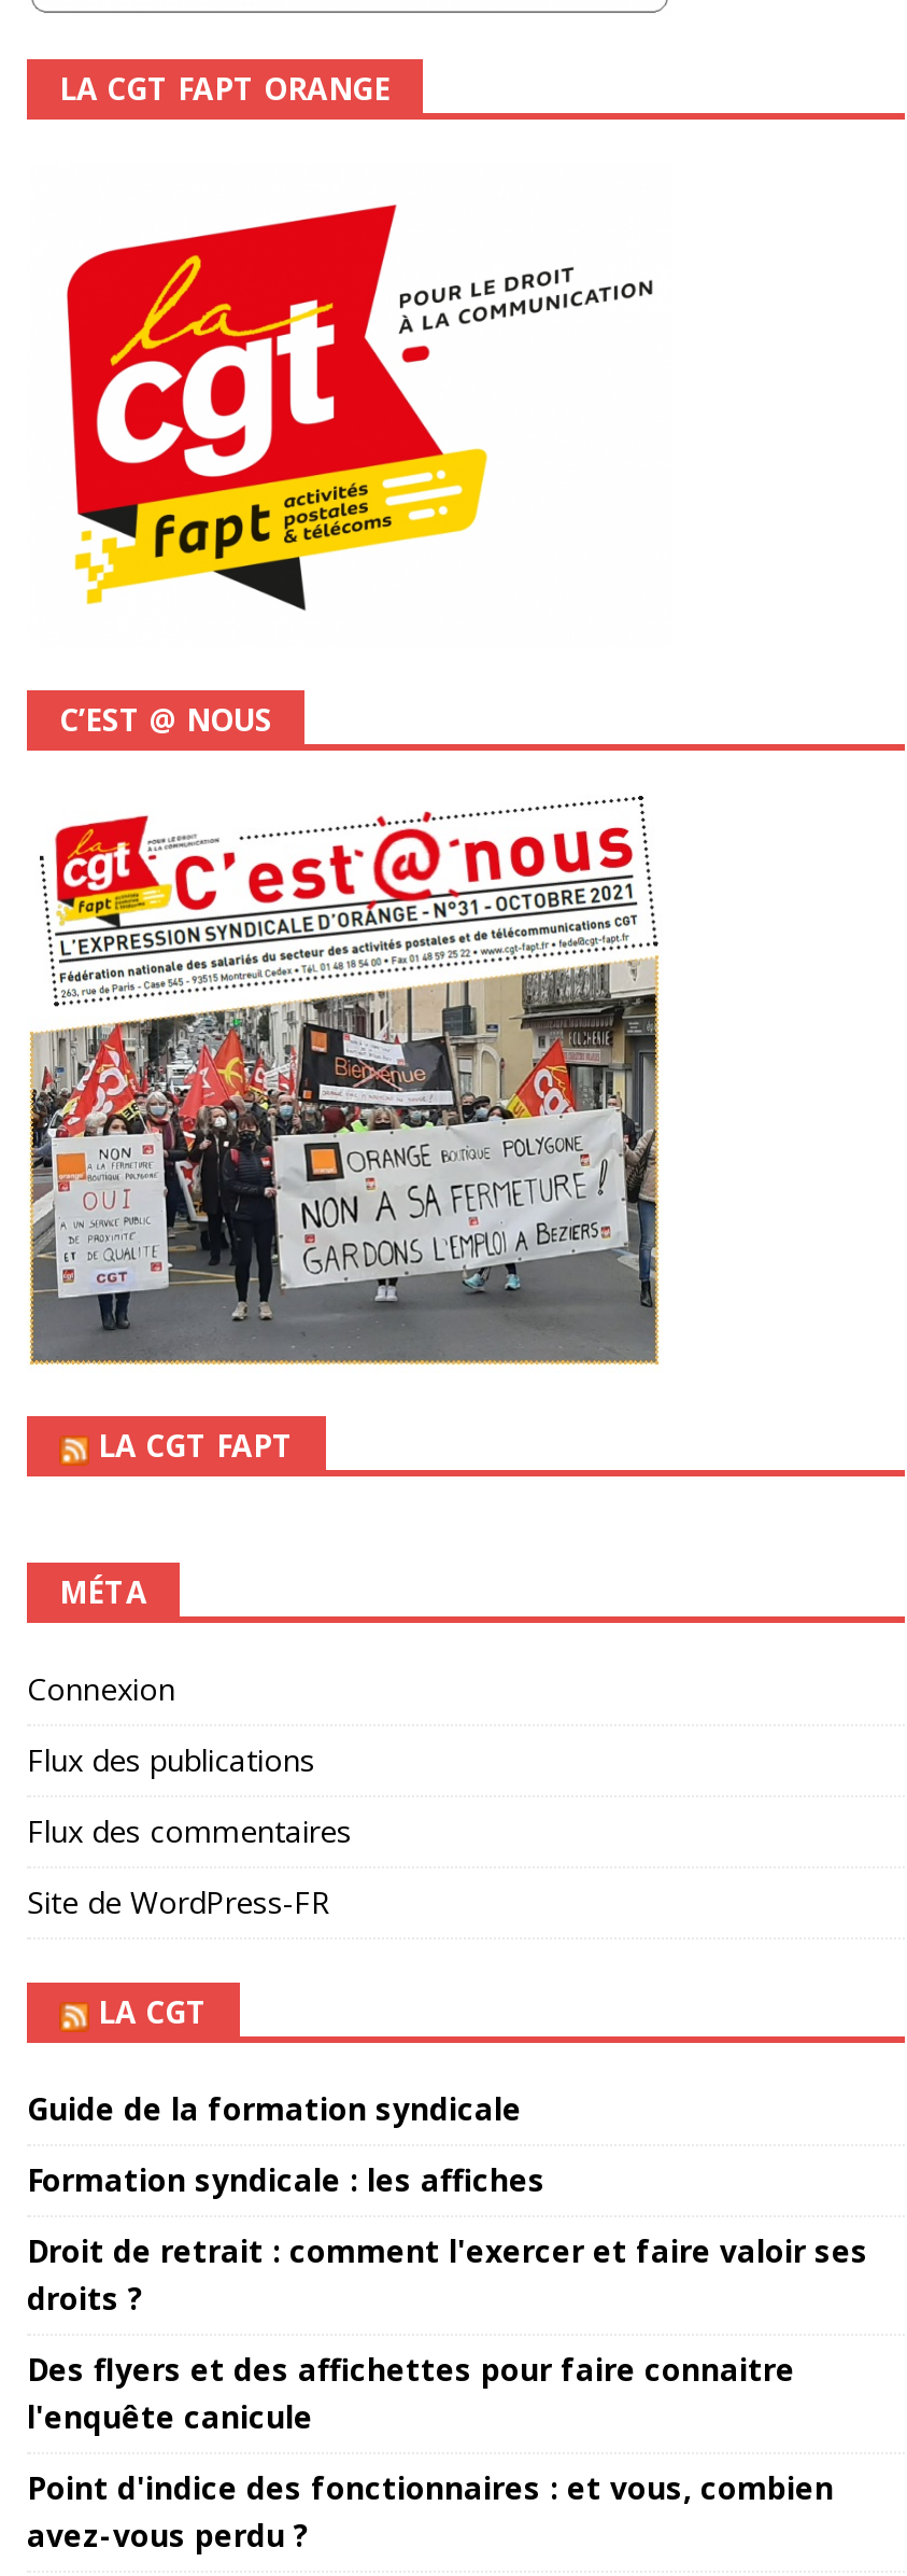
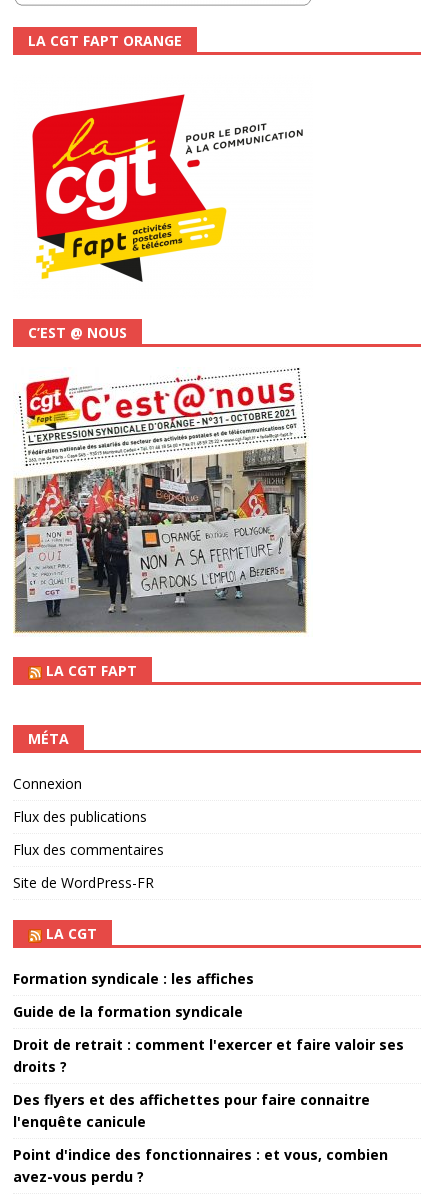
moved down: Guide de la formation syndicale

moved up: Formation syndicale : les affiches
